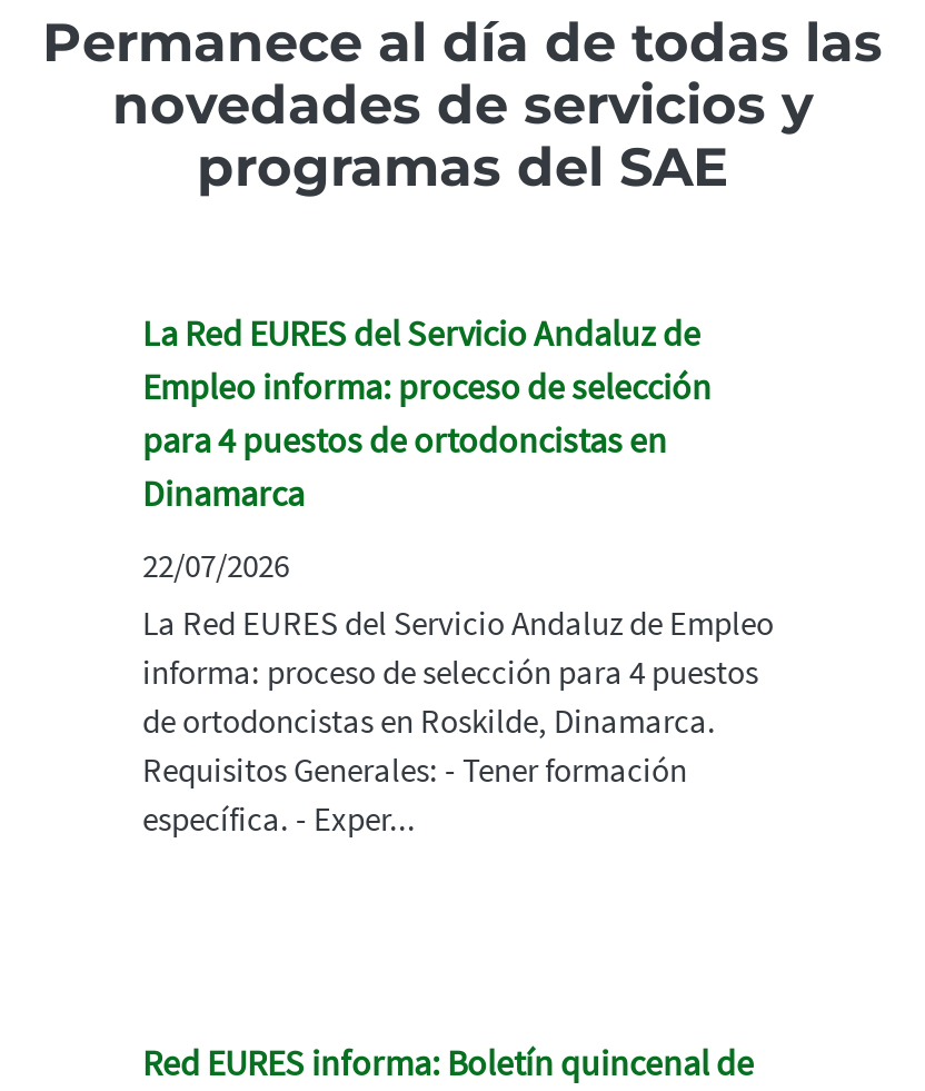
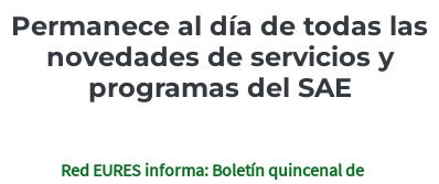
- La Red EURES del Servicio Andaluz de
- Empleo informa: proceso de selección
- para 4 puestos de ortodoncistas en
- Dinamarca
- 22/07/2026
- La Red EURES del Servicio Andaluz de Empleo
- informa: proceso de selección para 4 puestos
- de ortodoncistas en Roskilde, Dinamarca.
- Requisitos Generales: - Tener formación
- específica. - Exper...
